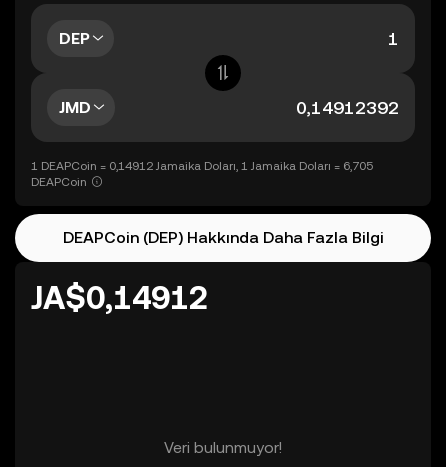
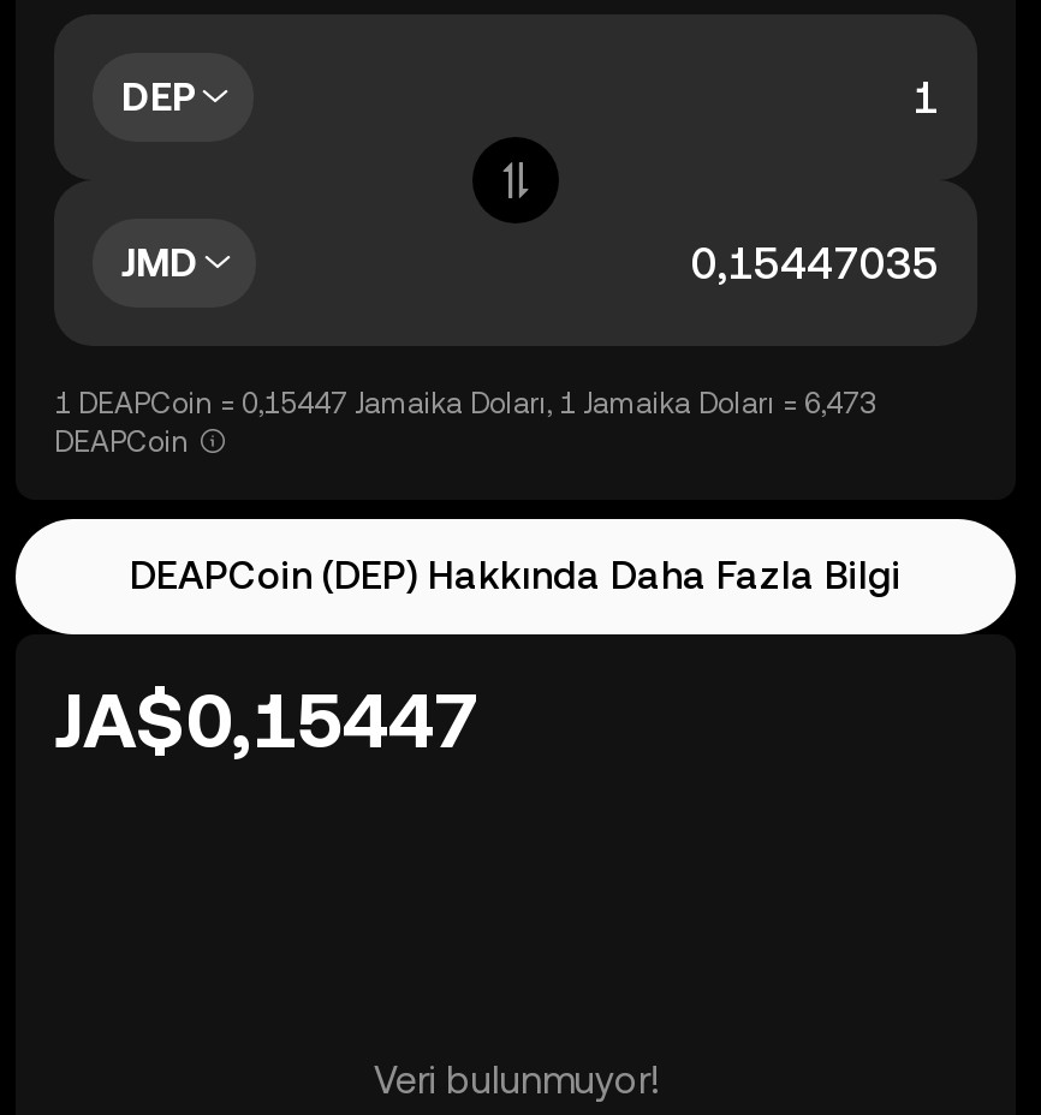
- 1 DEAPCoin = 0,14912 Jamaika Doları, 1 Jamaika Doları = 6,705
+ 1 DEAPCoin = 0,15447 Jamaika Doları, 1 Jamaika Doları = 6,473

- JA$0,14912
+ JA$0,15447
